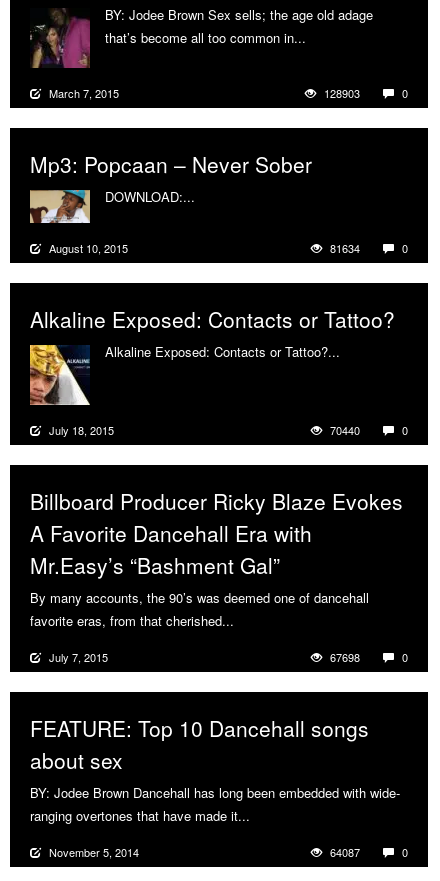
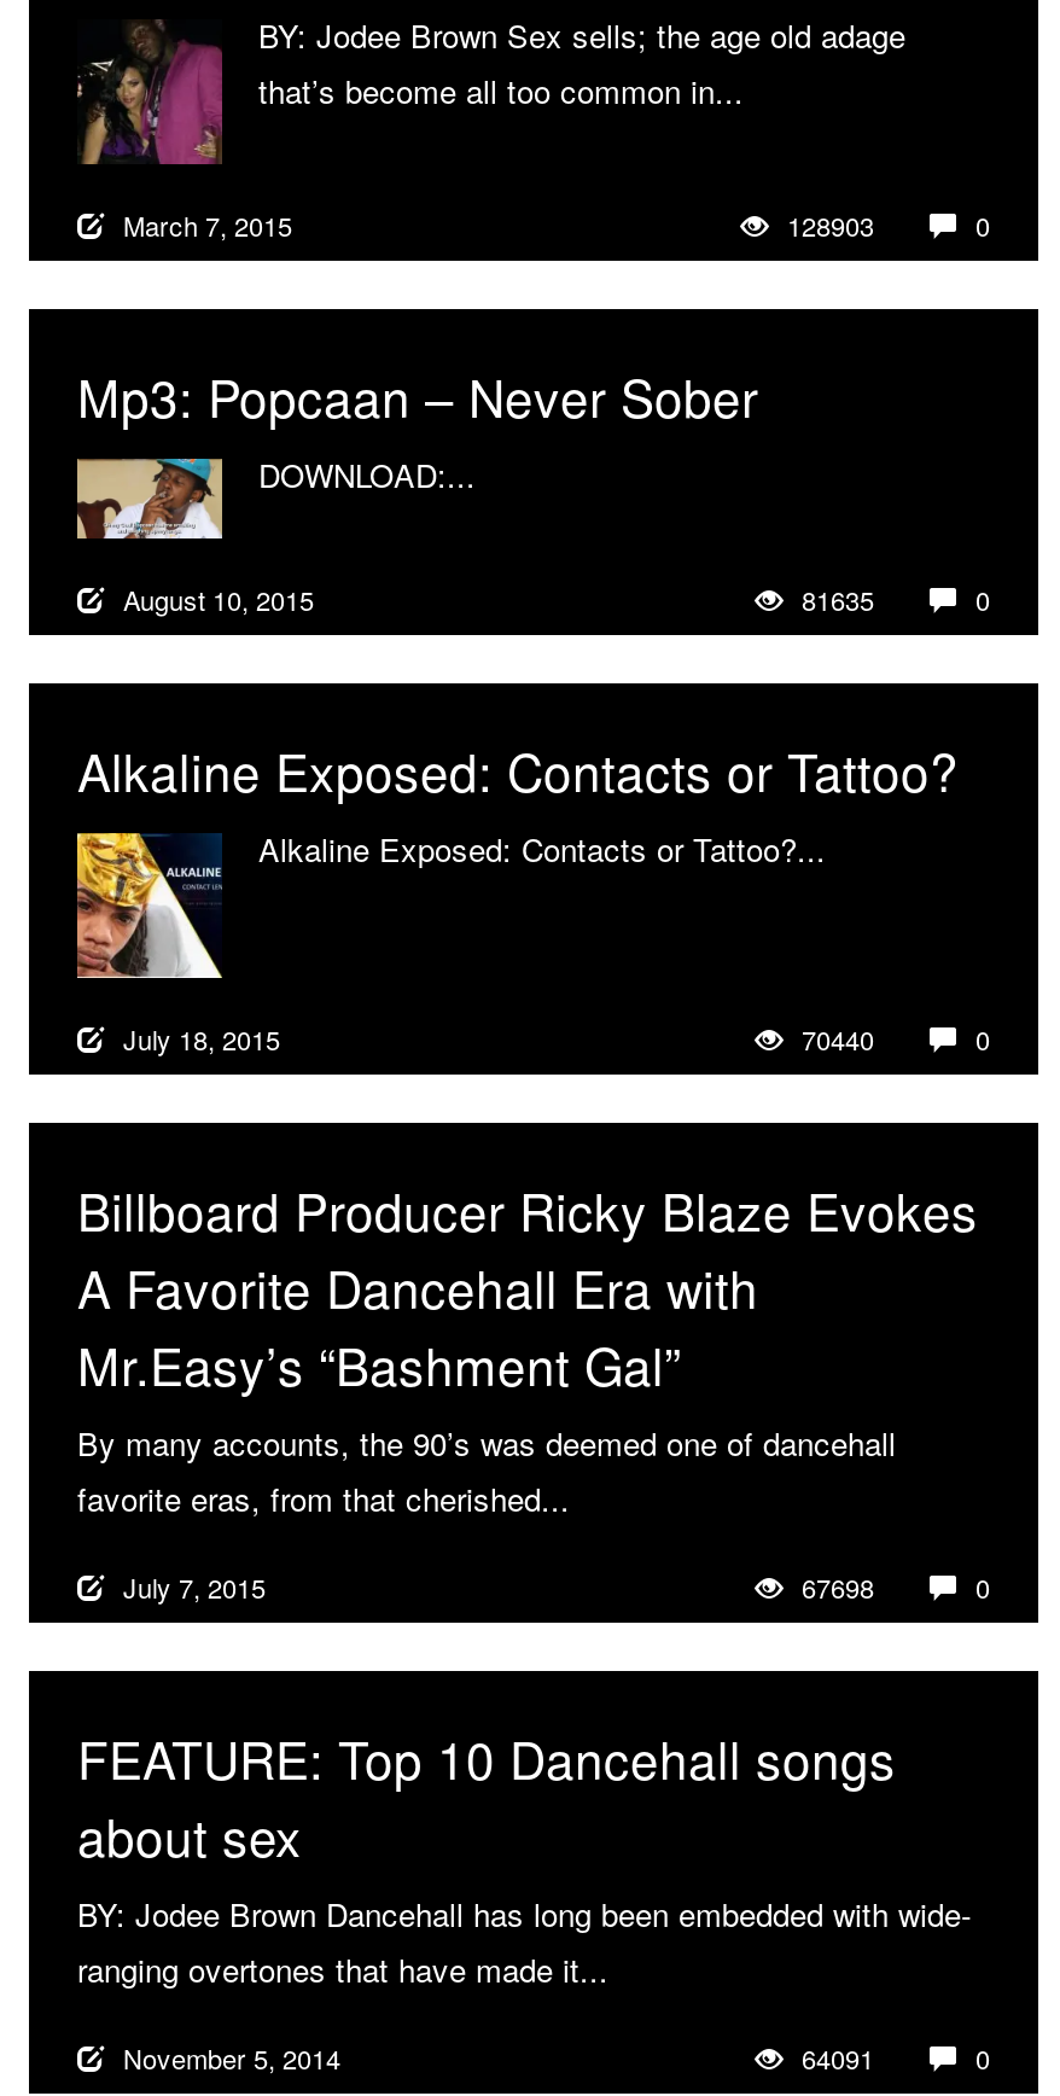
- 81634
+ 81635

- 64087
+ 64091
